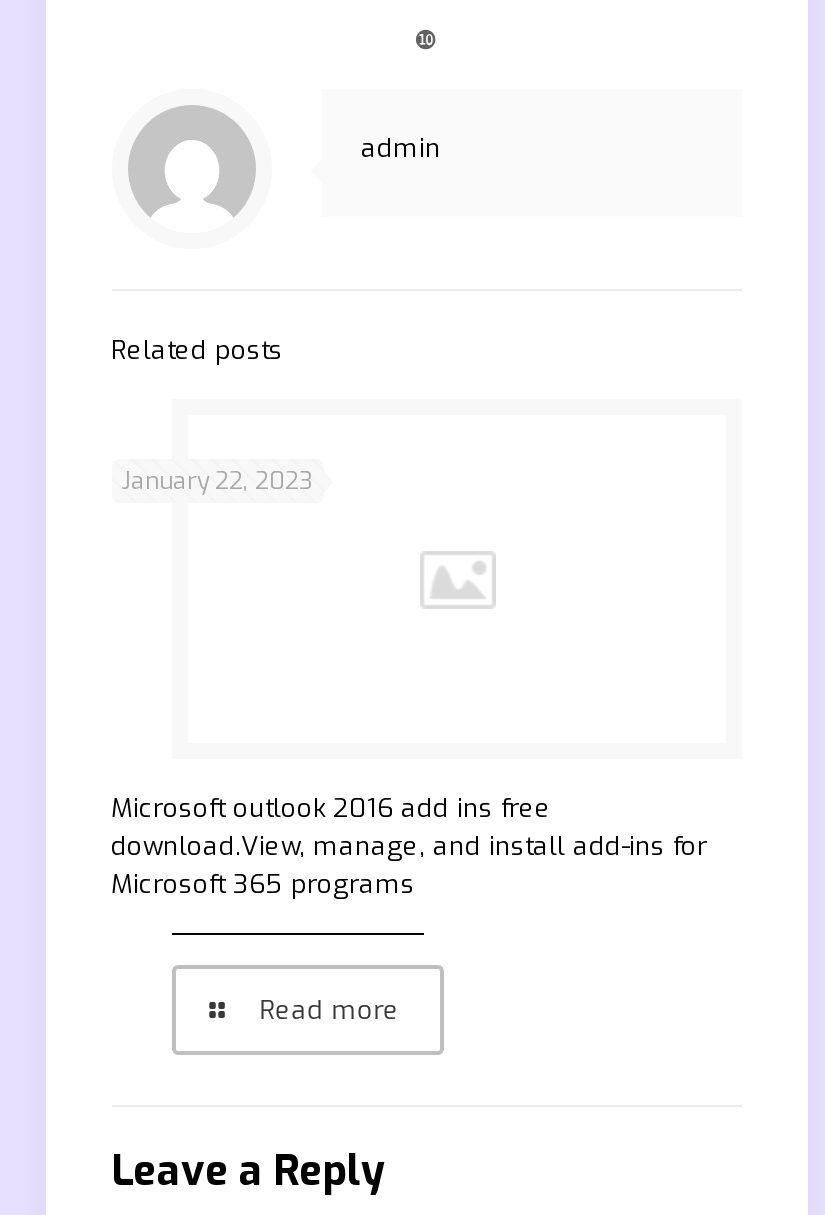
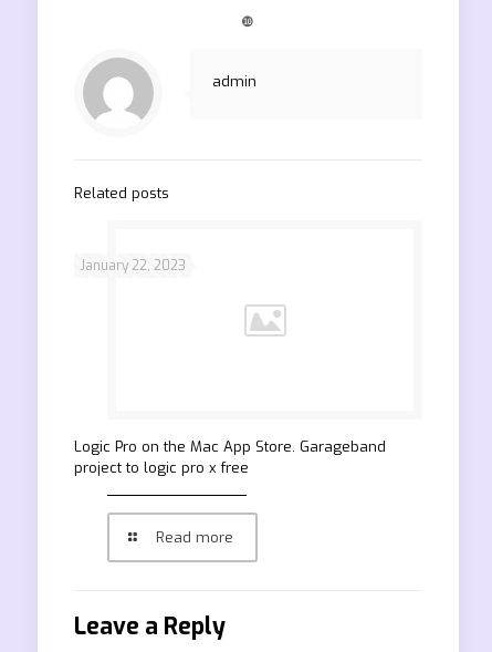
- Microsoft outlook 2016 add ins free
- download.View, manage, and install add-ins for
- Microsoft 365 programs
+ Logic Pro on the Mac App Store. Garageband
+ project to logic pro x free
